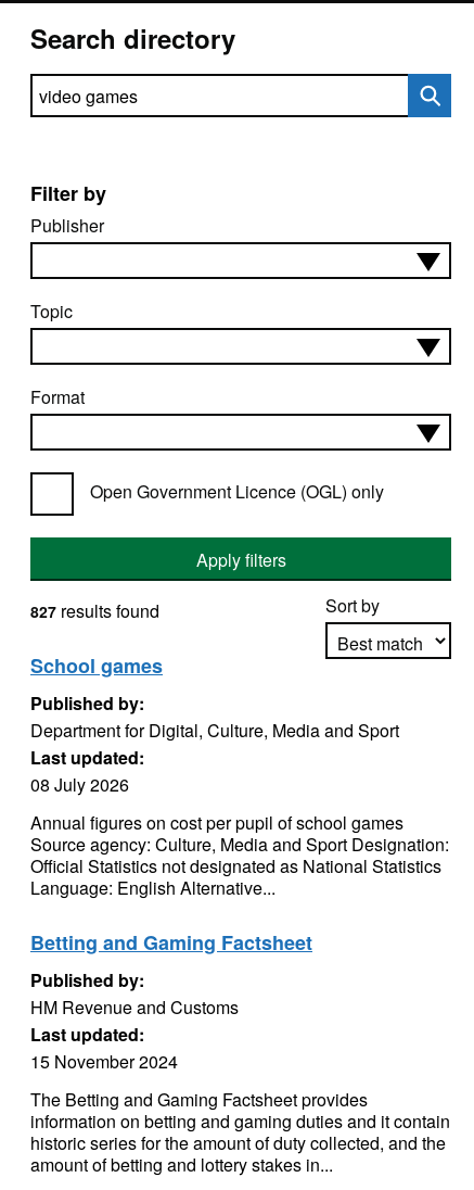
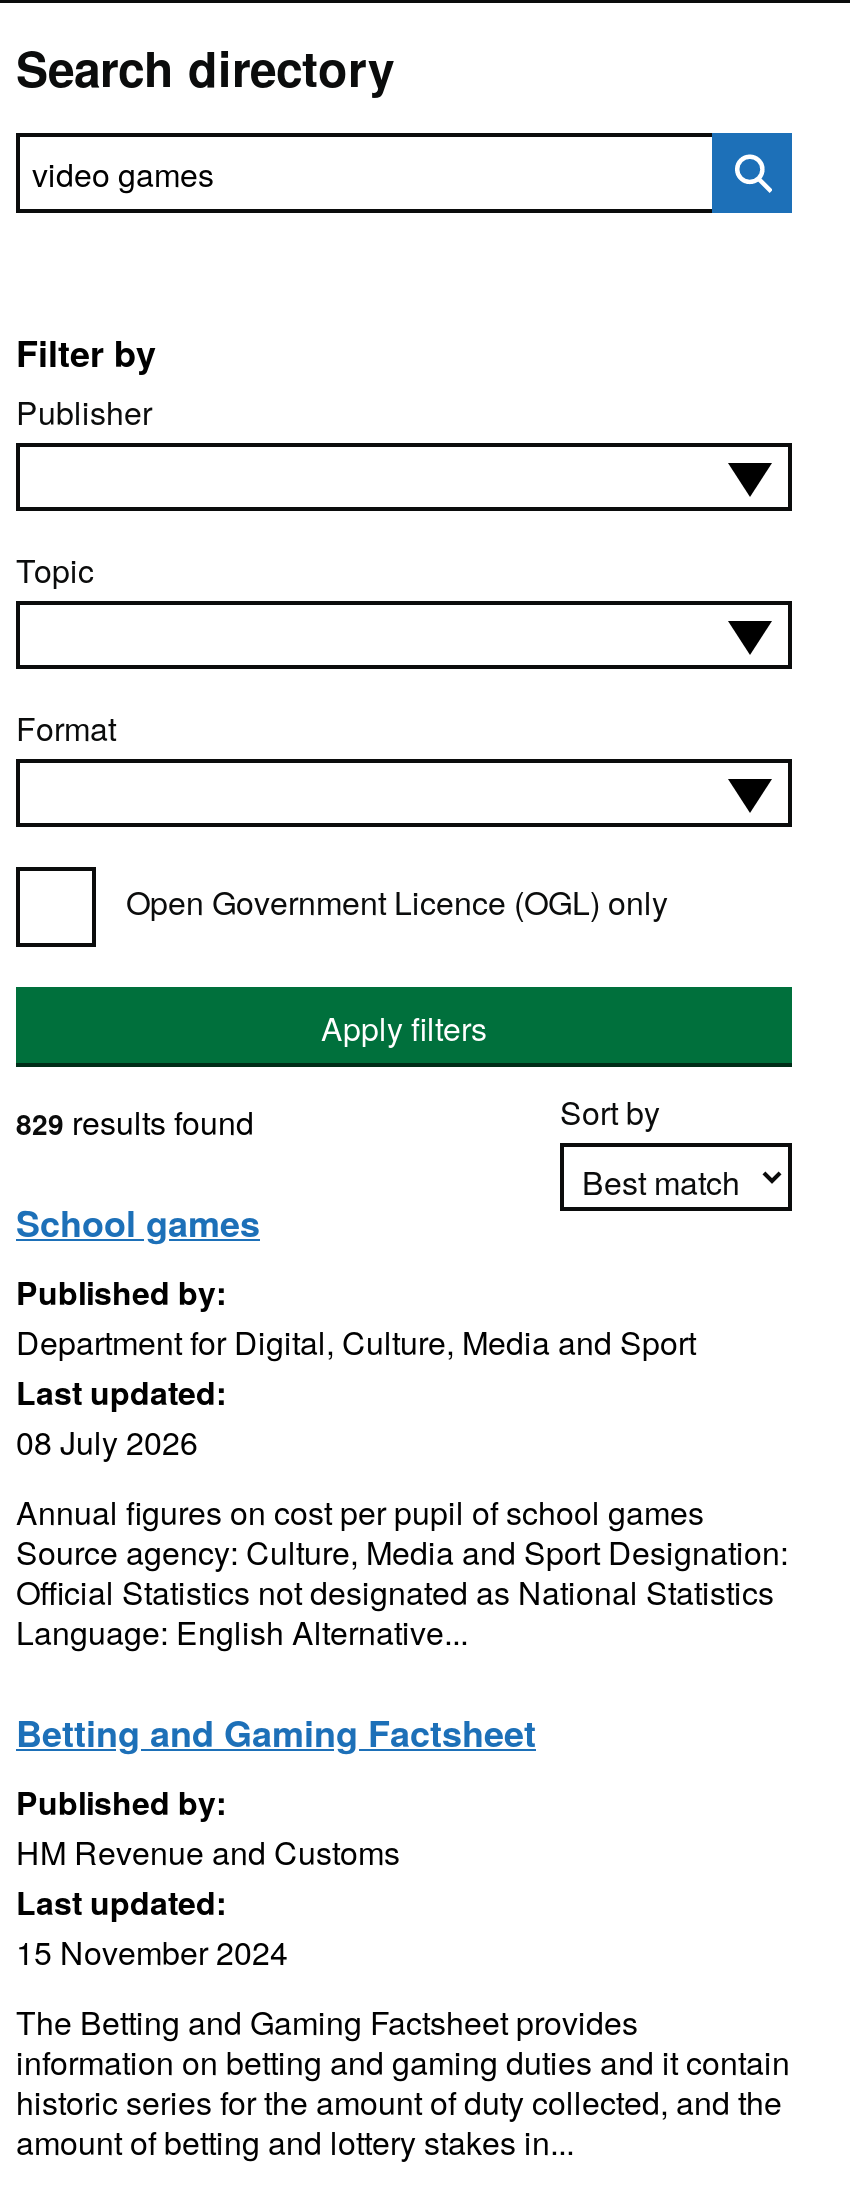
- 827 results found
+ 829 results found
